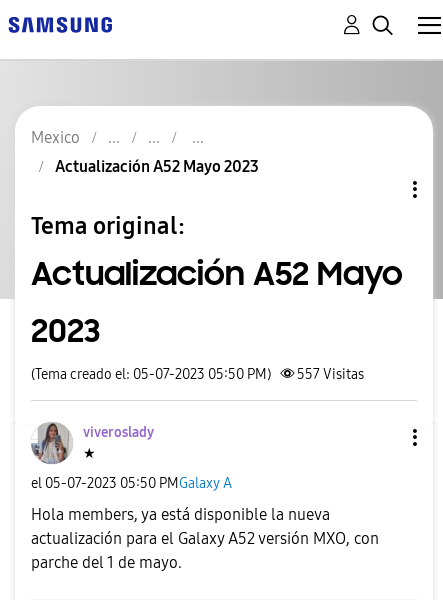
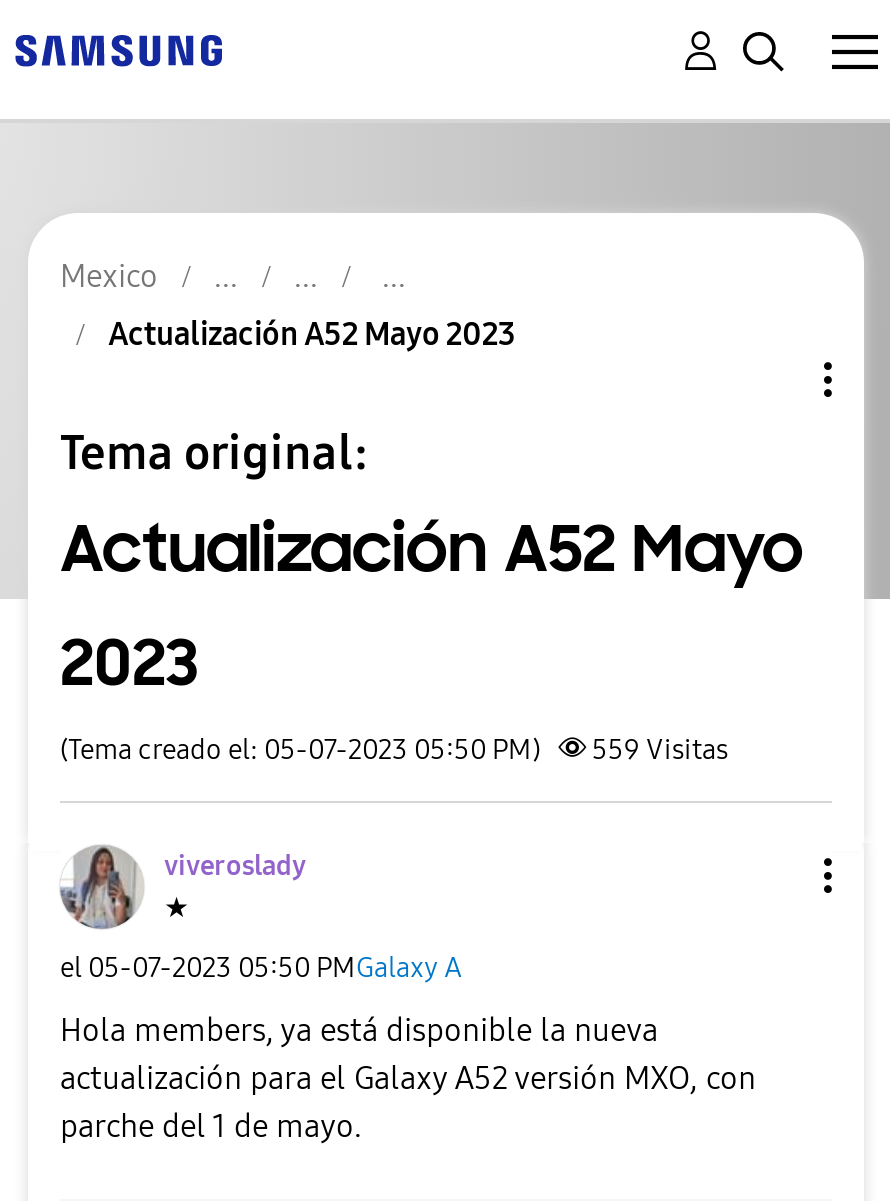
- (Tema creado el: 05-07-2023 05:50 PM) 557 Visitas
+ (Tema creado el: 05-07-2023 05:50 PM) 559 Visitas
